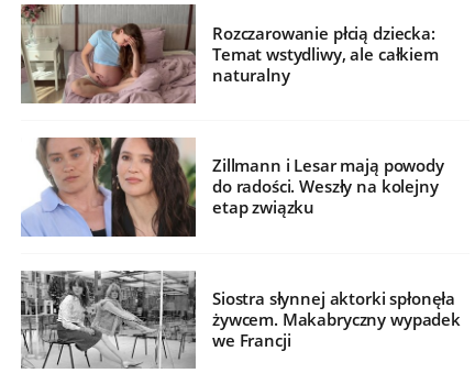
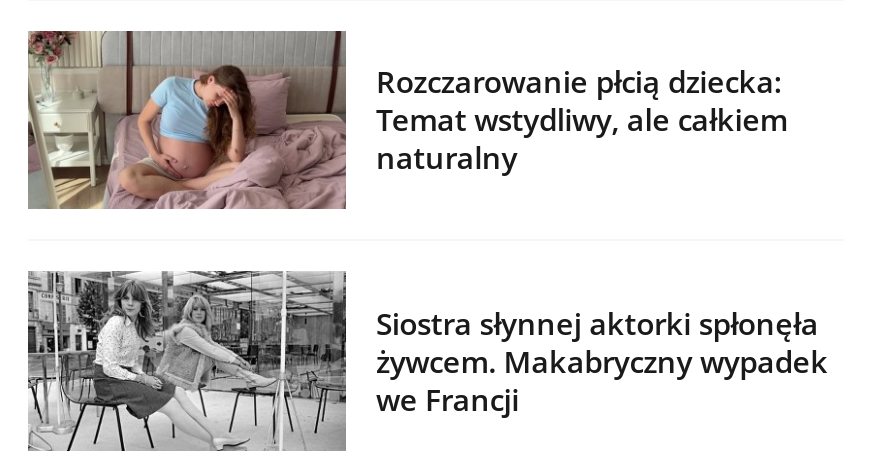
- [image]
- Zillmann i Lesar mają powody
- do radości. Weszły na kolejny
- etap związku
